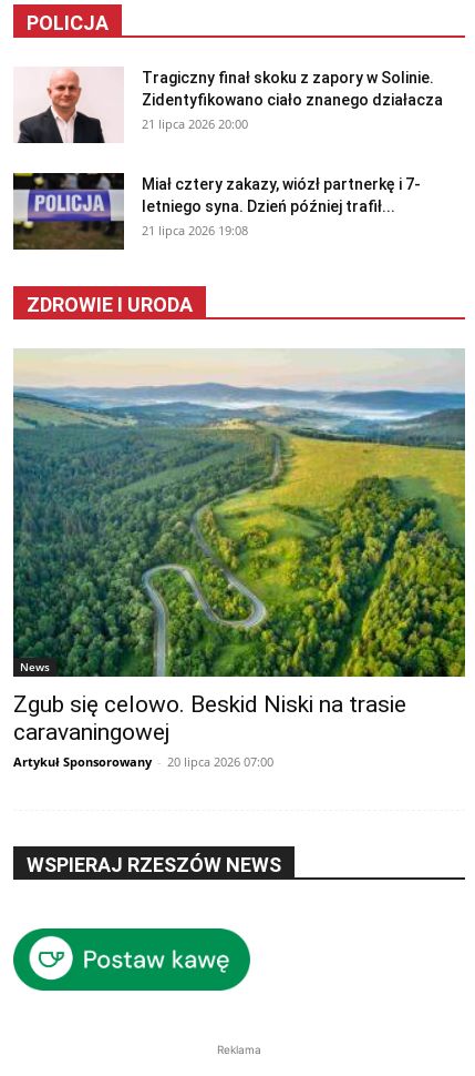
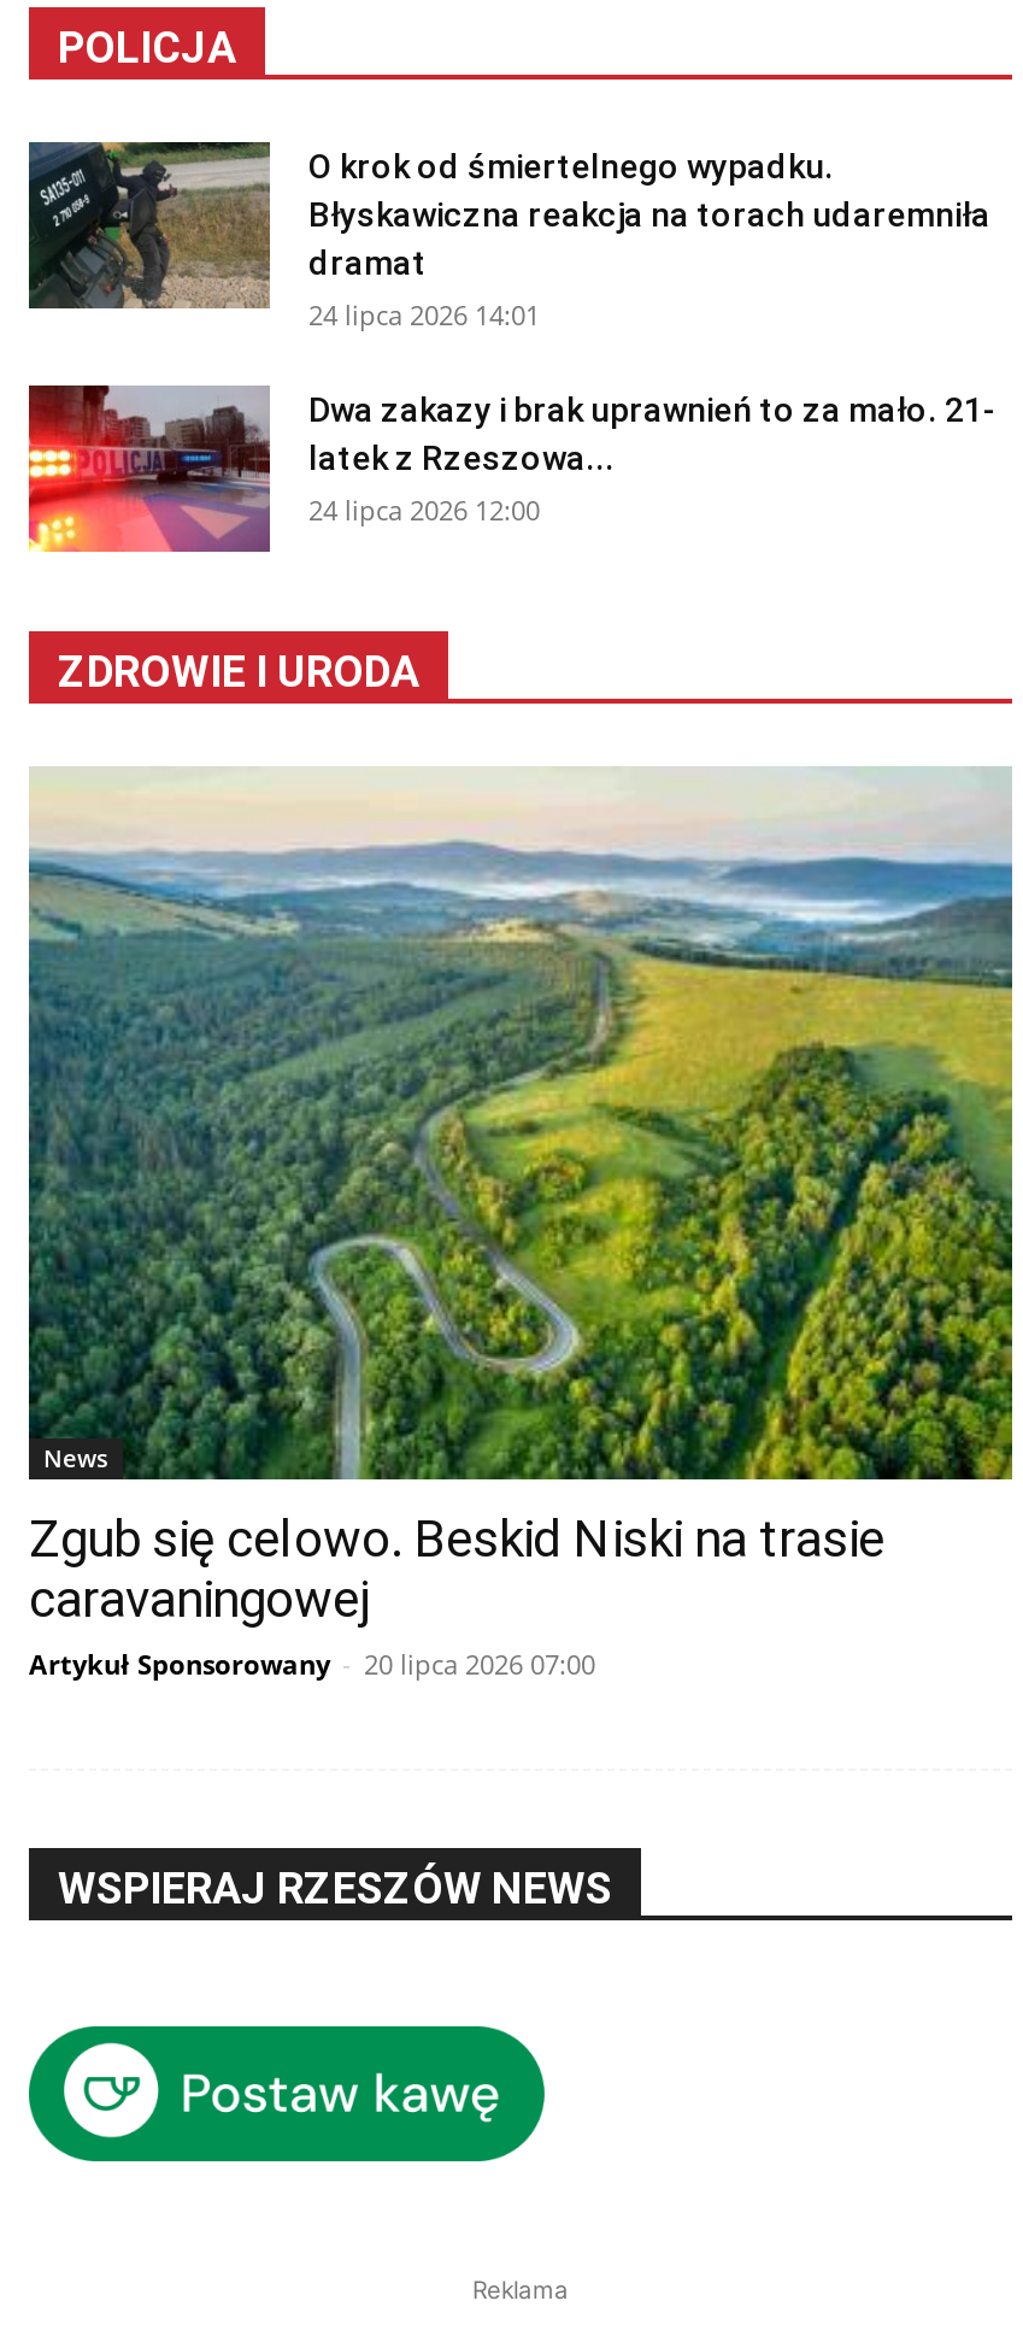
- [image]
- Tragiczny finał skoku z zapory w Solinie.
- Zidentyfikowano ciało znanego działacza
- 21 lipca 2026 20:00
+ [image]
+ O krok od śmiertelnego wypadku.
+ Błyskawiczna reakcja na torach udaremniła
+ dramat
+ 24 lipca 2026 14:01

- [image]
- Miał cztery zakazy, wiózł partnerkę i 7-
- letniego syna. Dzień później trafił...
- 21 lipca 2026 19:08
+ [image]
+ Dwa zakazy i brak uprawnień to za mało. 21-
+ latek z Rzeszowa...
+ 24 lipca 2026 12:00
